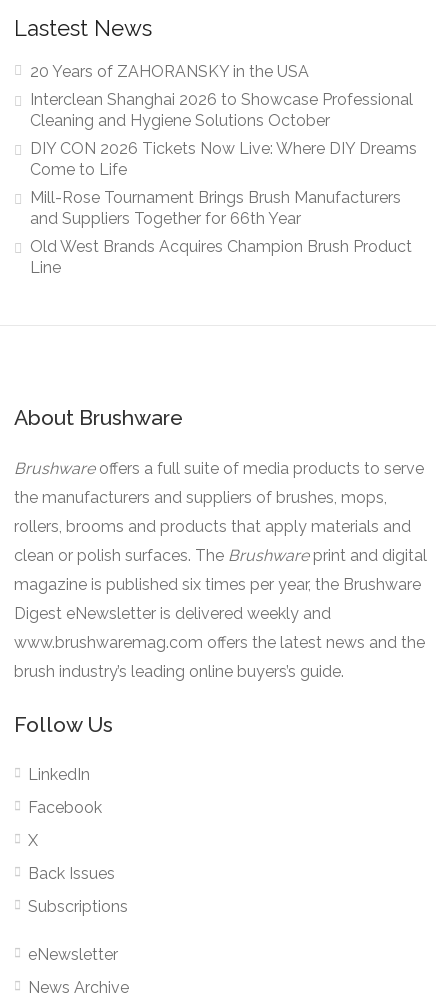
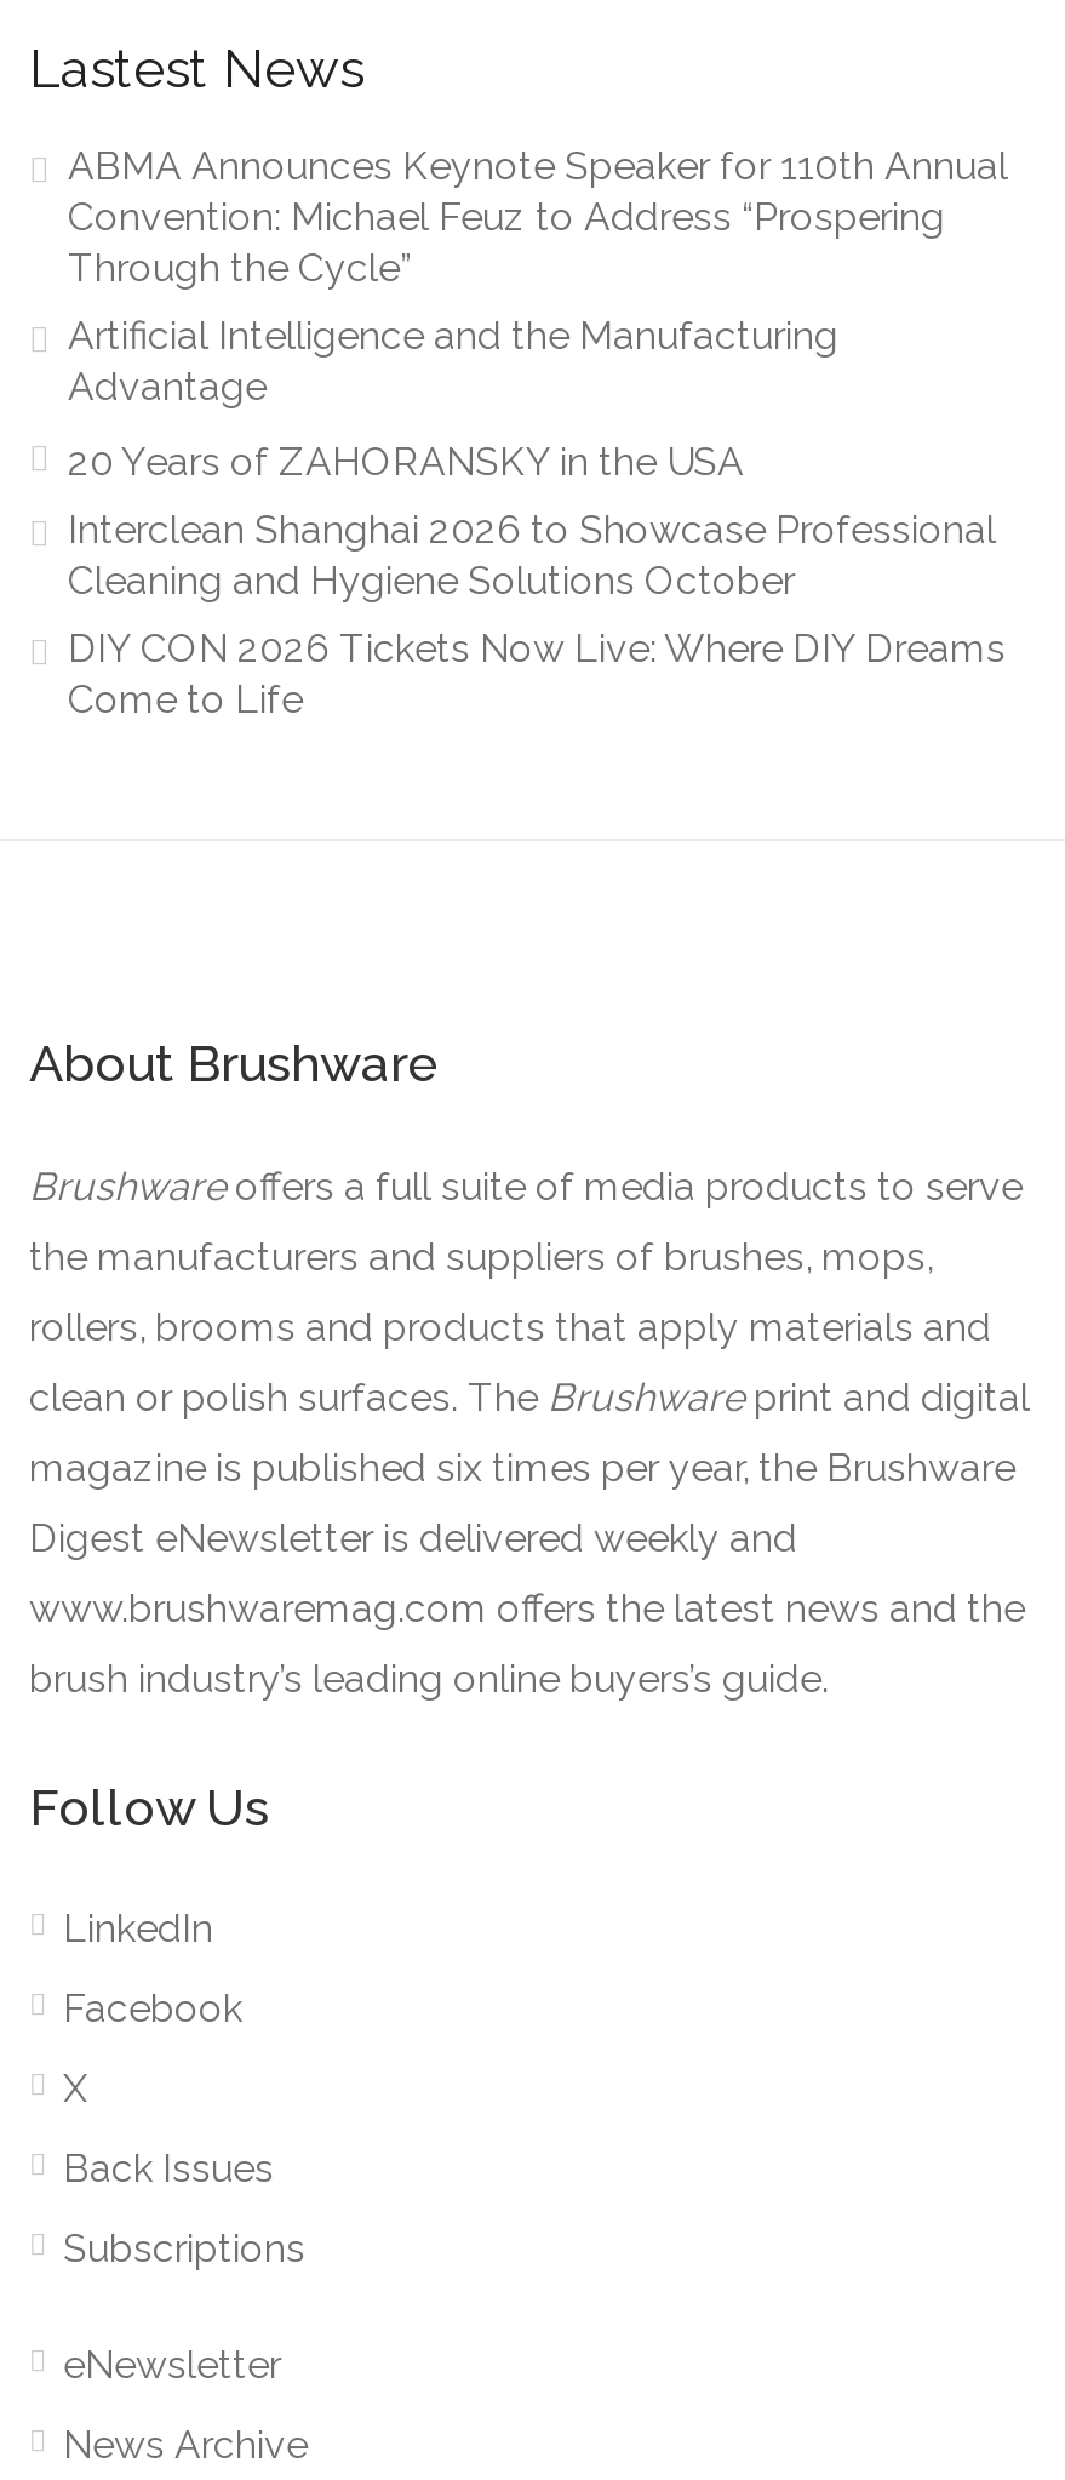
+ ABMA Announces Keynote Speaker for 110th Annual
+ Convention: Michael Feuz to Address “Prospering
+ Through the Cycle”
+ Artificial Intelligence and the Manufacturing
+ Advantage

moved down: 20 Years of ZAHORANSKY in the USA | Interclean Shanghai 2026 to Showcase Professional | Cleaning and Hygiene Solutions October | DIY CON 2026 Tickets Now Live: Where DIY Dreams | Come to Life

- Mill-Rose Tournament Brings Brush Manufacturers
- and Suppliers Together for 66th Year
- Old West Brands Acquires Champion Brush Product
- Line
